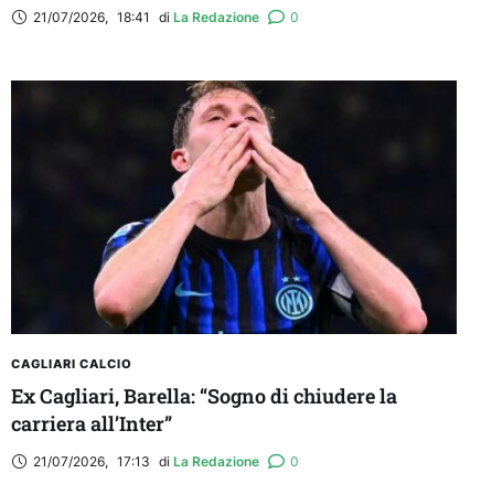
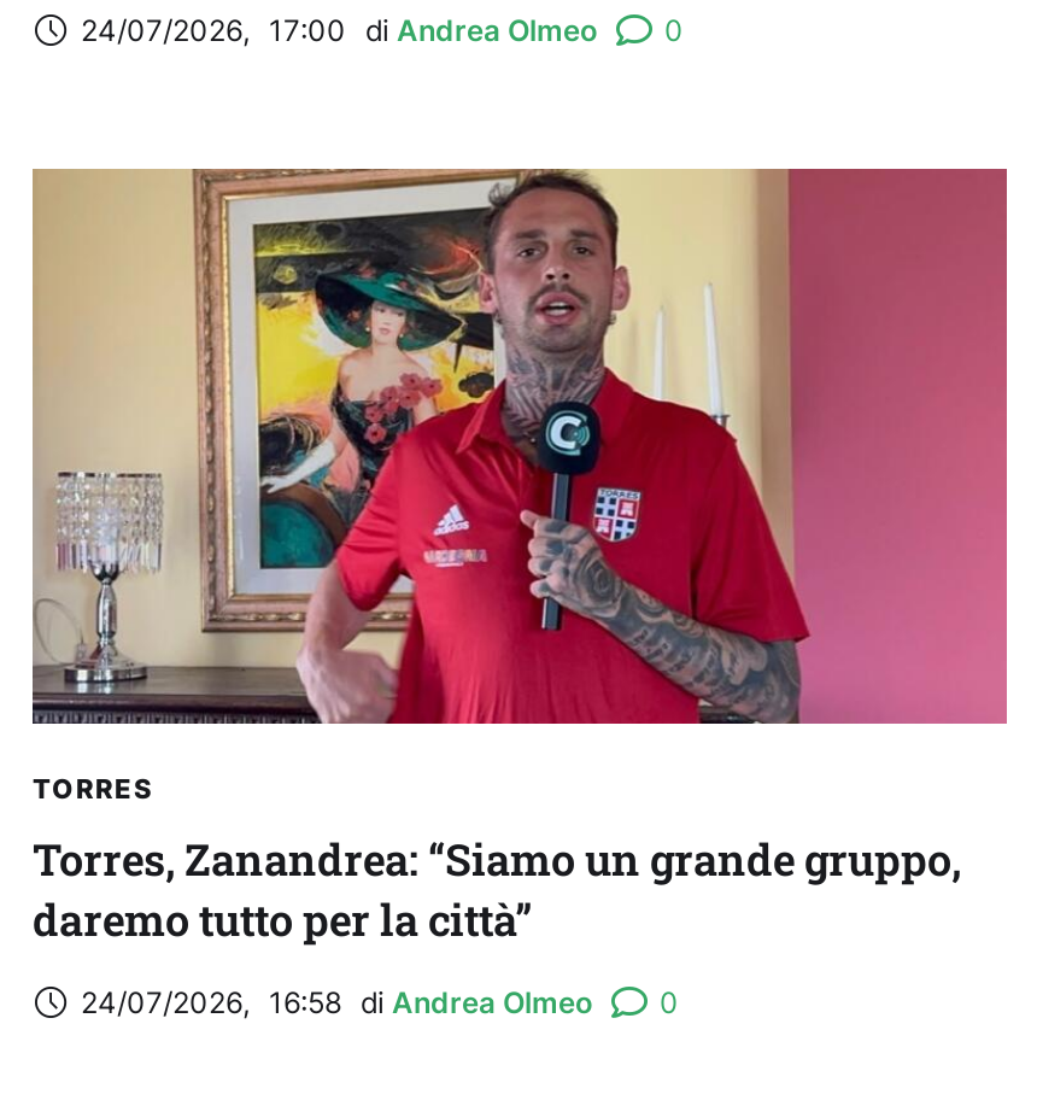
- 21/07/2026, 18:41 di La Redazione
+ 24/07/2026, 17:00 di Andrea Olmeo

- [image]
- CAGLIARI CALCIO
- Ex Cagliari, Barella: “Sogno di chiudere la
- carriera all’Inter”
+ [image]
+ TORRES
+ Torres, Zanandrea: “Siamo un grande gruppo,
+ daremo tutto per la città”

- 21/07/2026, 17:13 di La Redazione
+ 24/07/2026, 16:58 di Andrea Olmeo
